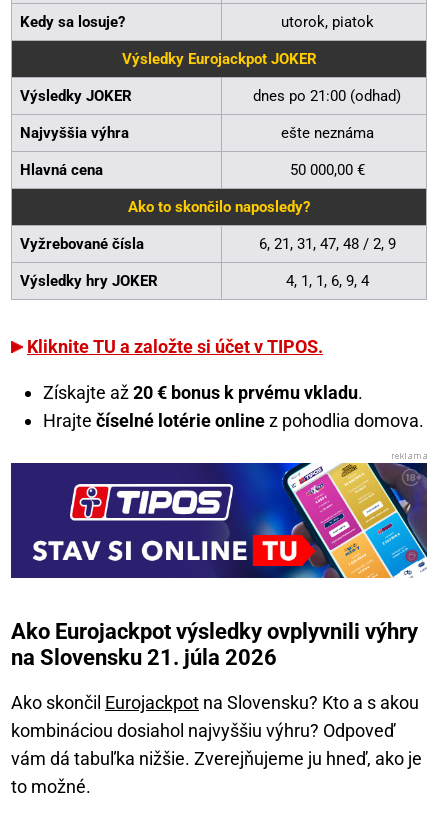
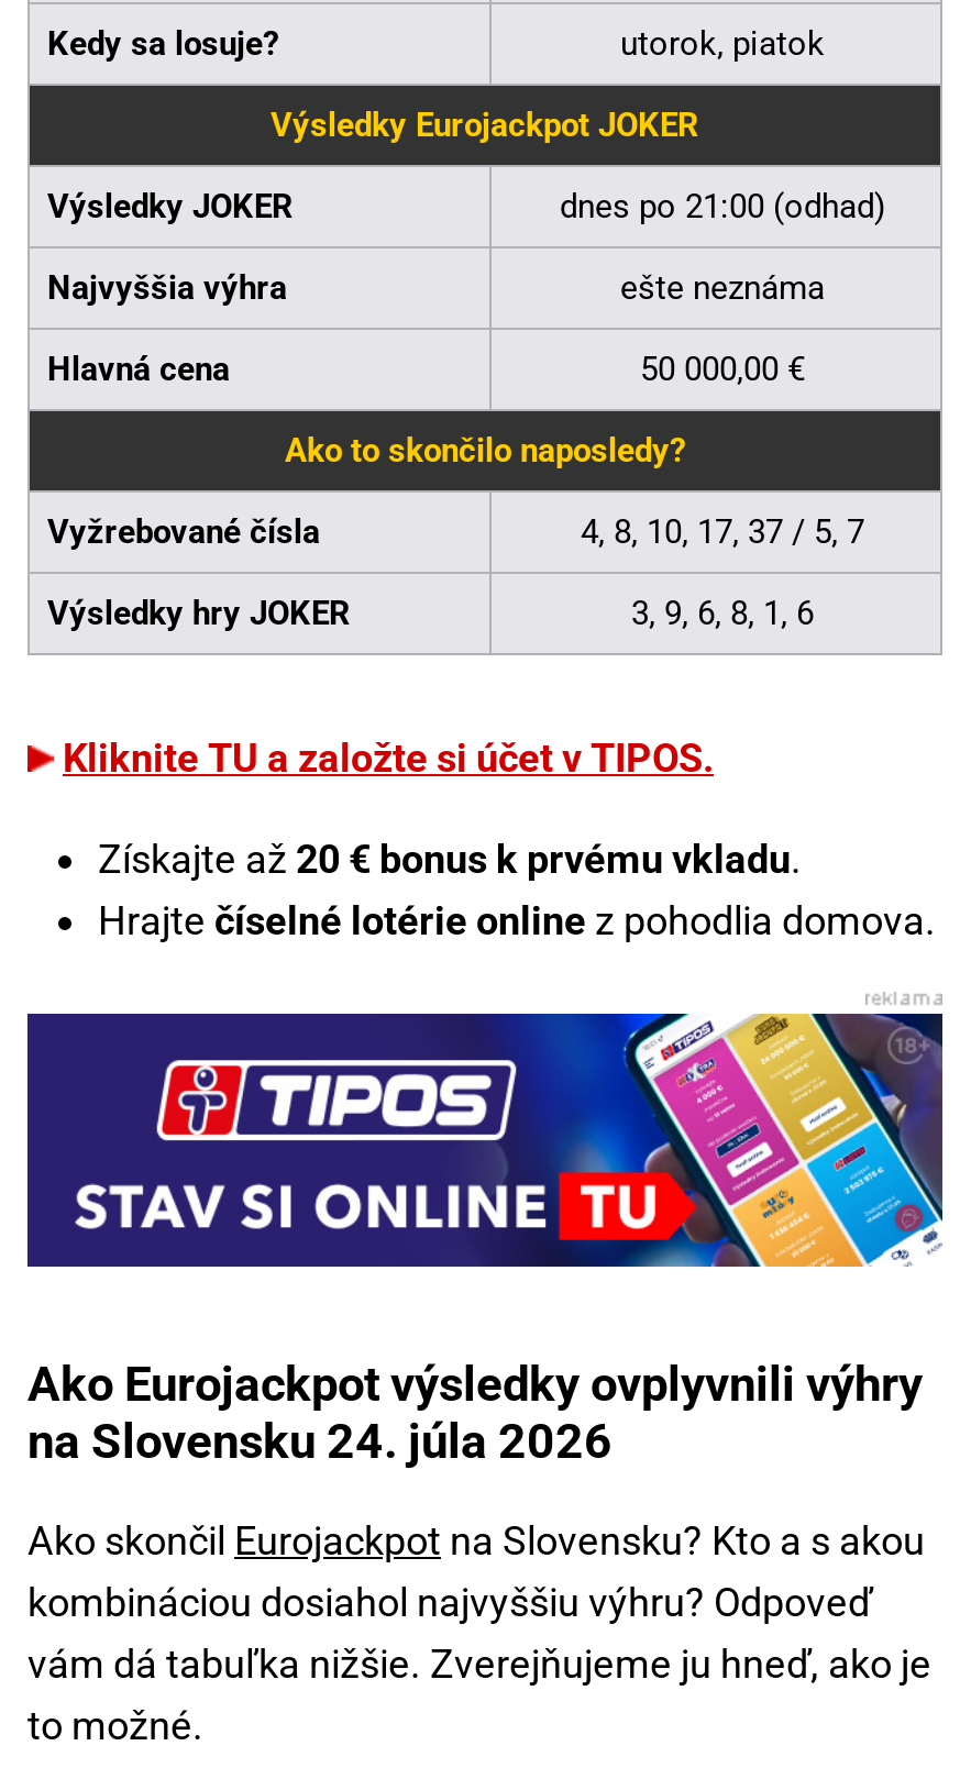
- 6, 21, 31, 47, 48 / 2, 9
+ 4, 8, 10, 17, 37 / 5, 7

- 4, 1, 1, 6, 9, 4
+ 3, 9, 6, 8, 1, 6

- na Slovensku 21. júla 2026
+ na Slovensku 24. júla 2026
